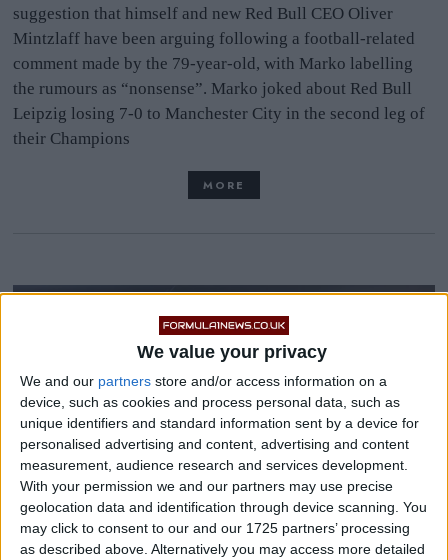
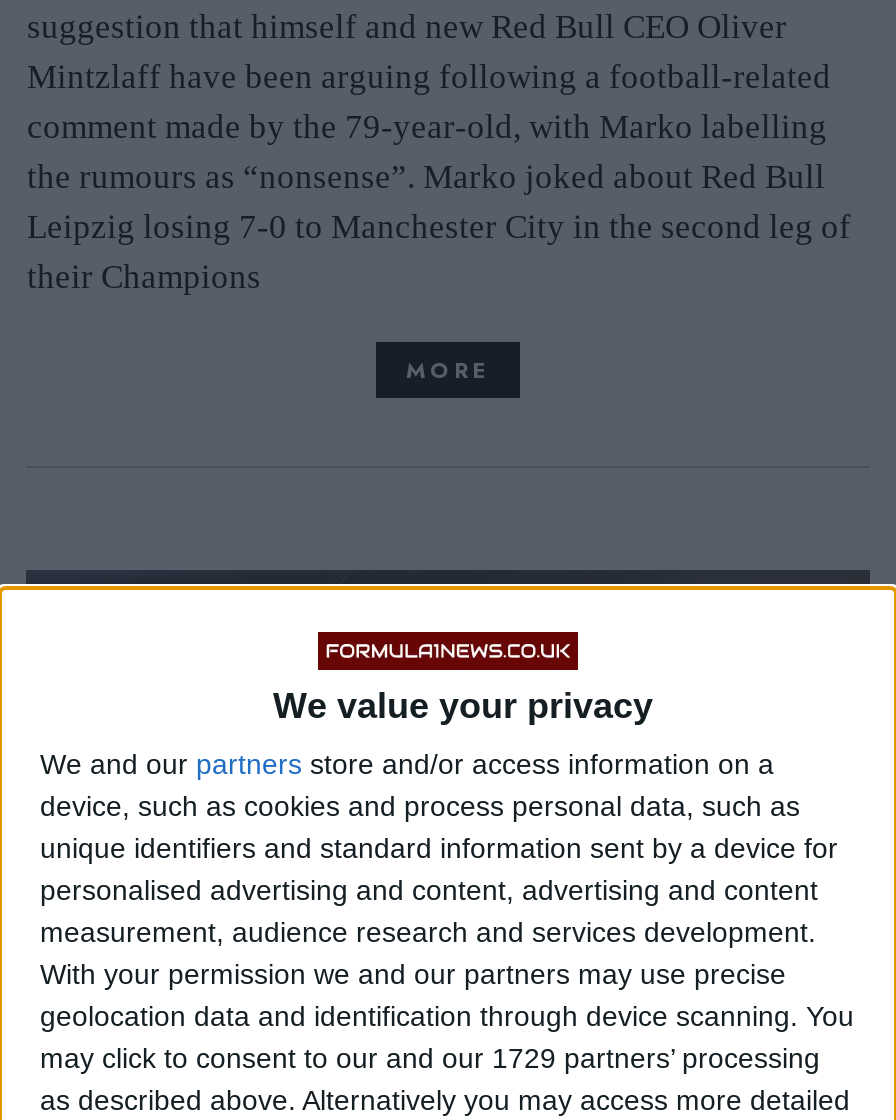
- may click to consent to our and our 1725 partners’ processing
+ may click to consent to our and our 1729 partners’ processing
